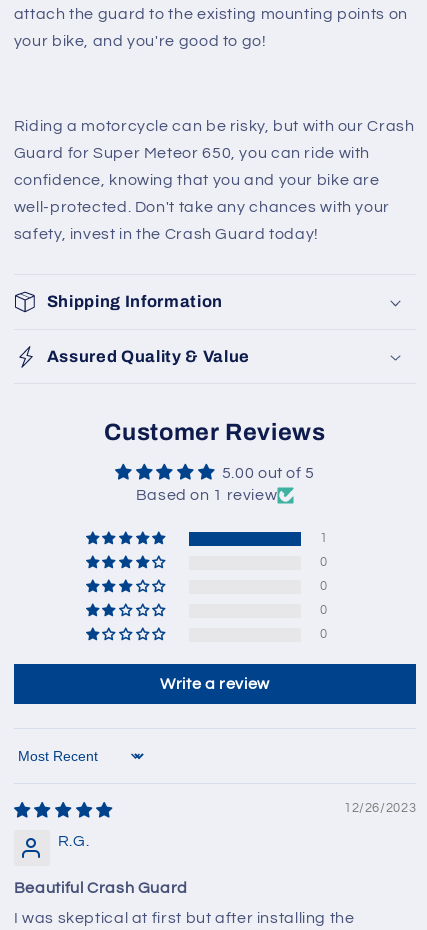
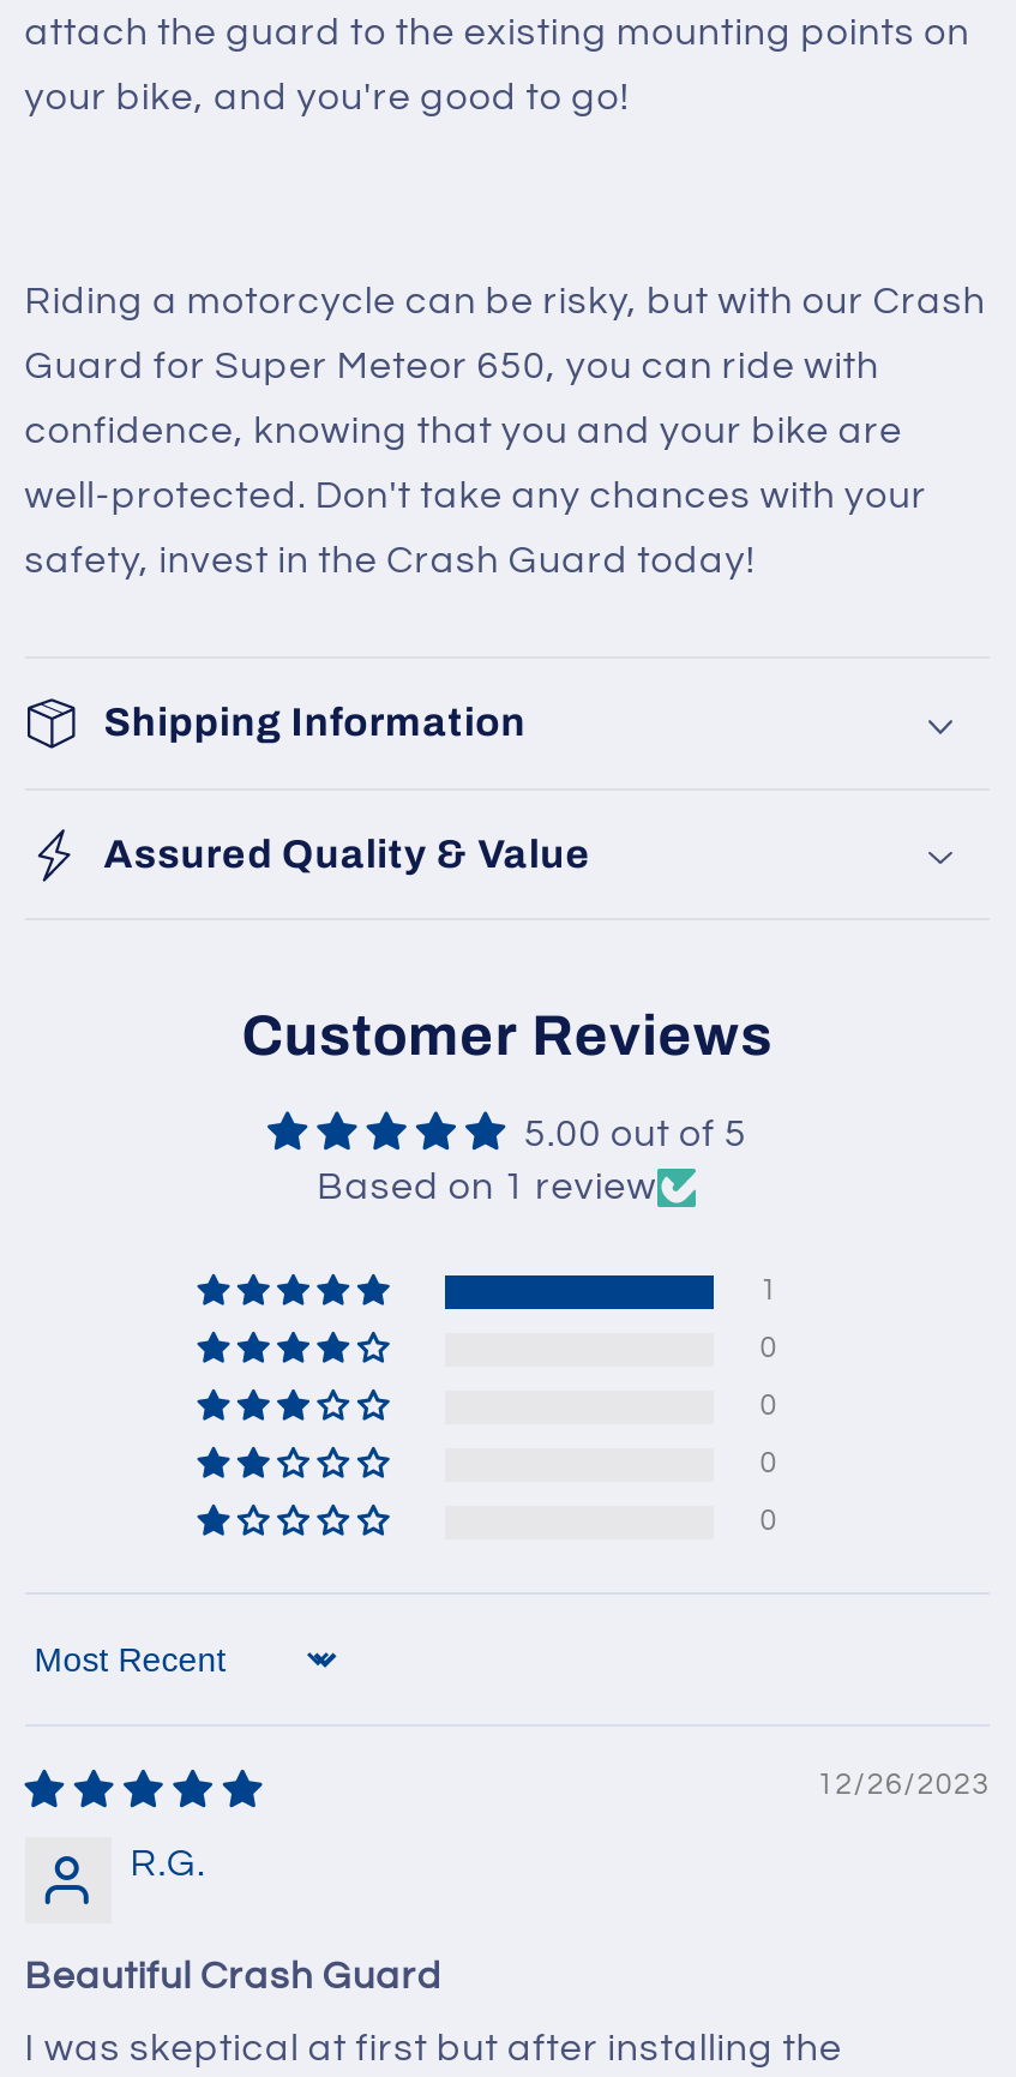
- Write a review
